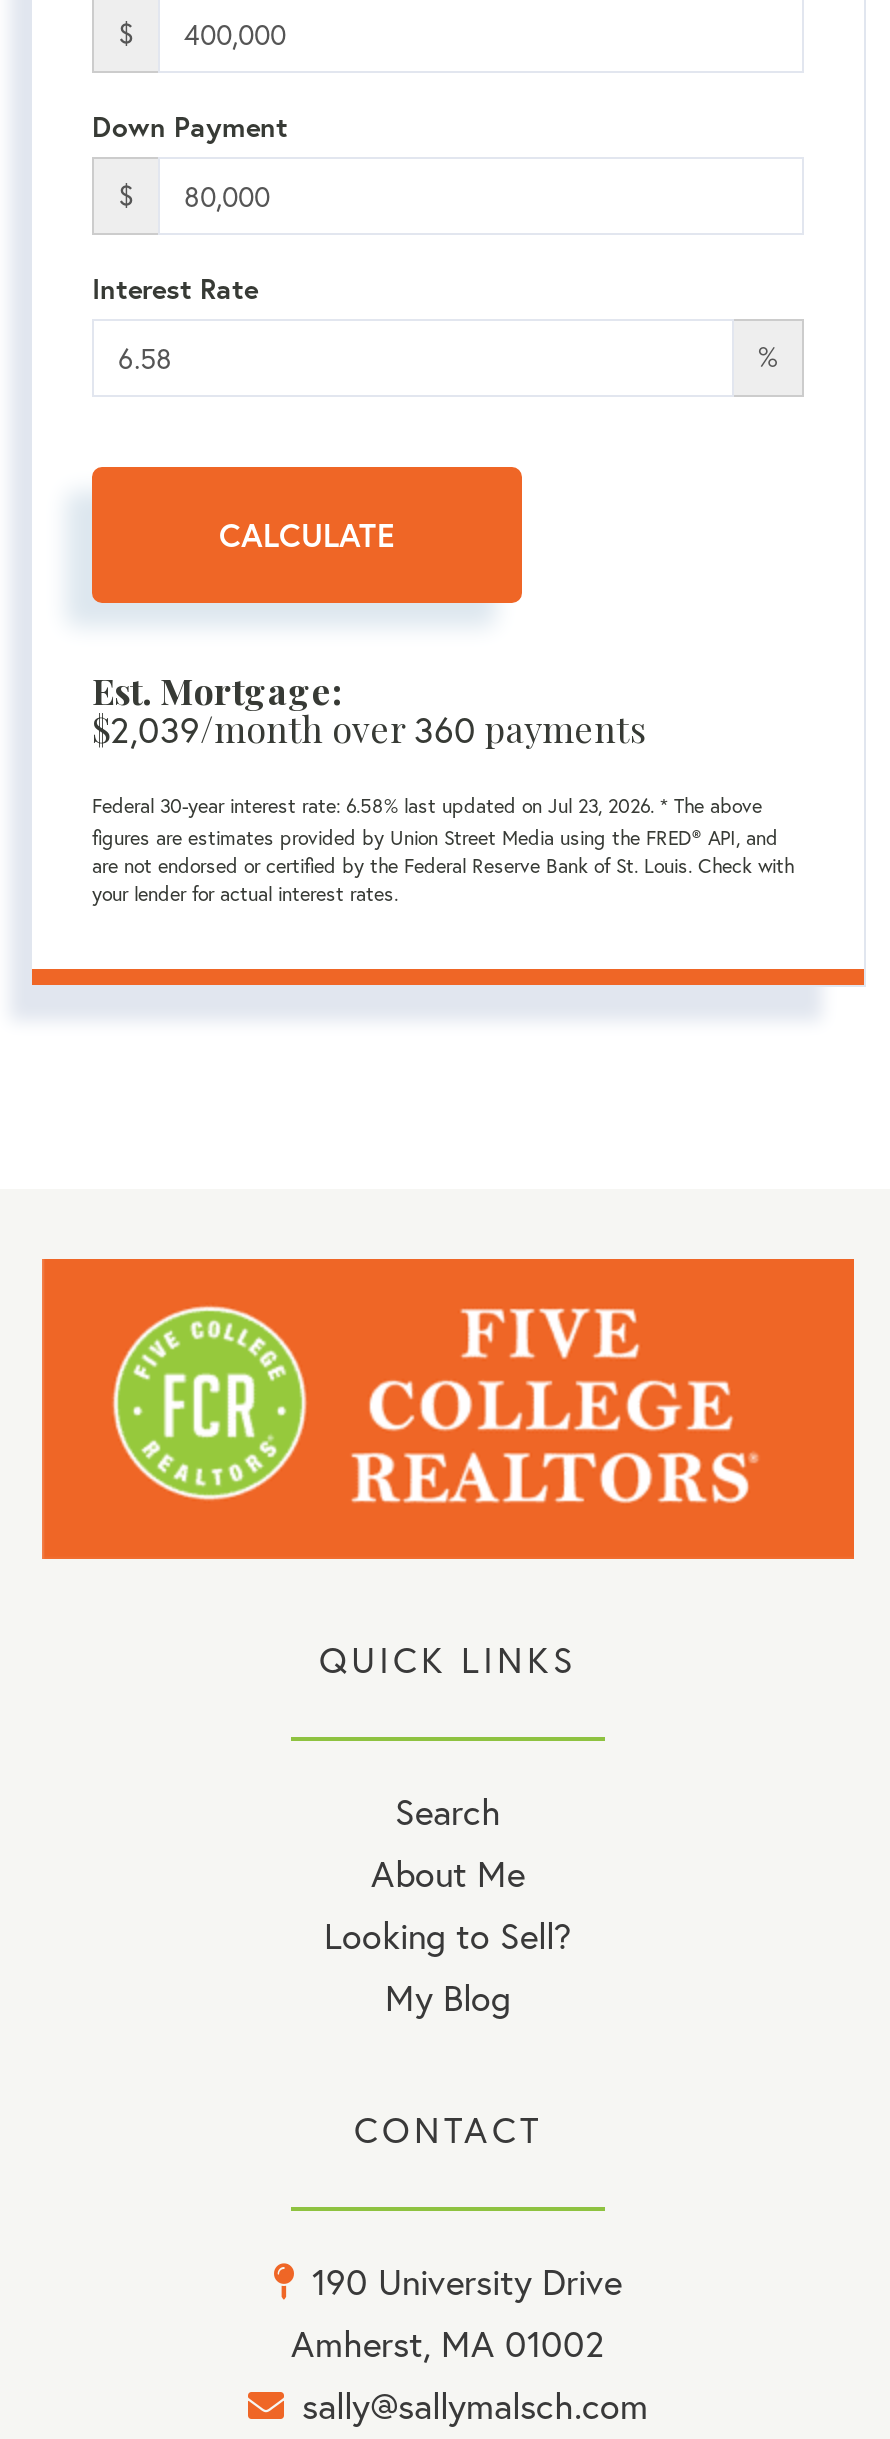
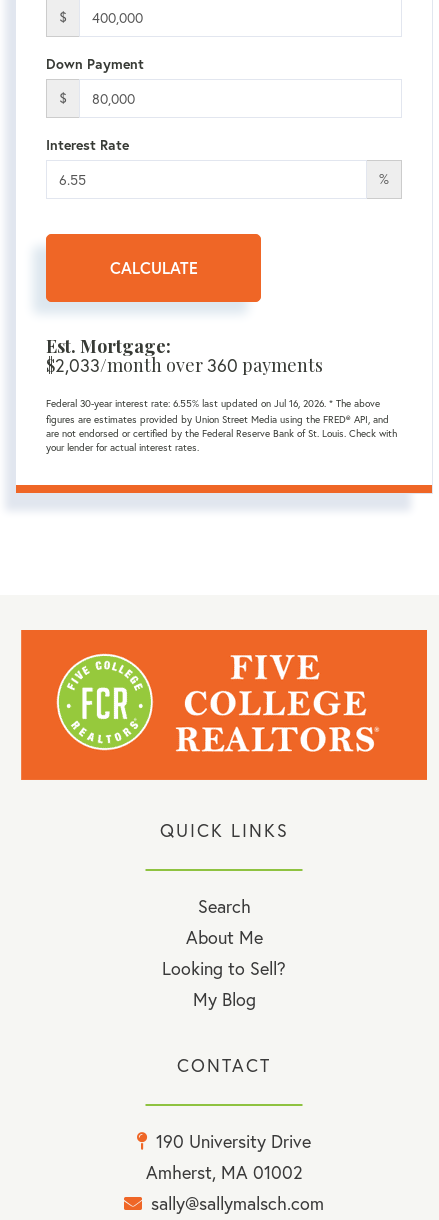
- $2,039/month over 360 payments
+ $2,033/month over 360 payments

- Federal 30-year interest rate: 6.58% last updated on Jul 23, 2026. * The above
+ Federal 30-year interest rate: 6.55% last updated on Jul 16, 2026. * The above
